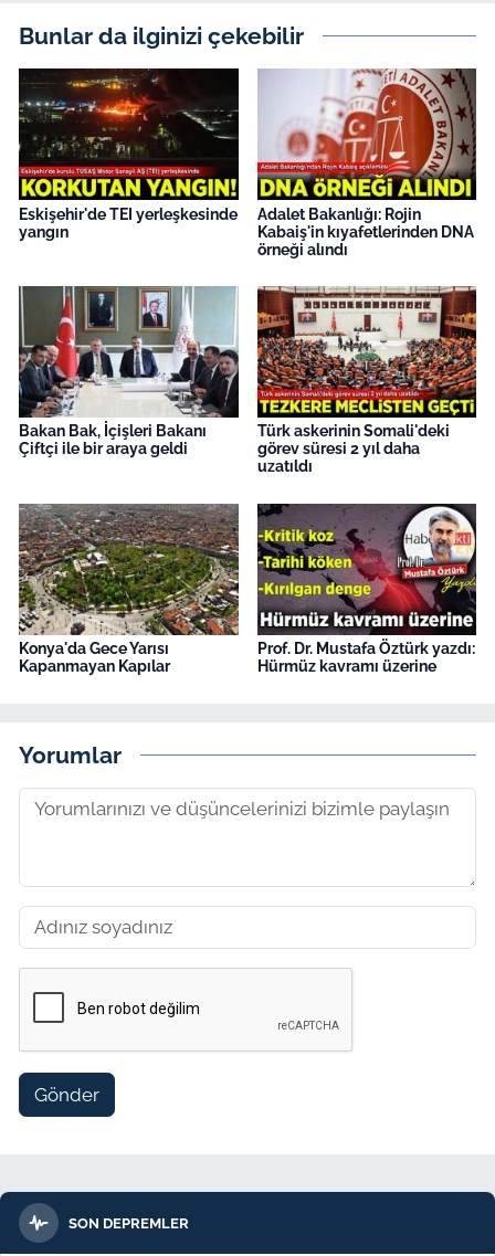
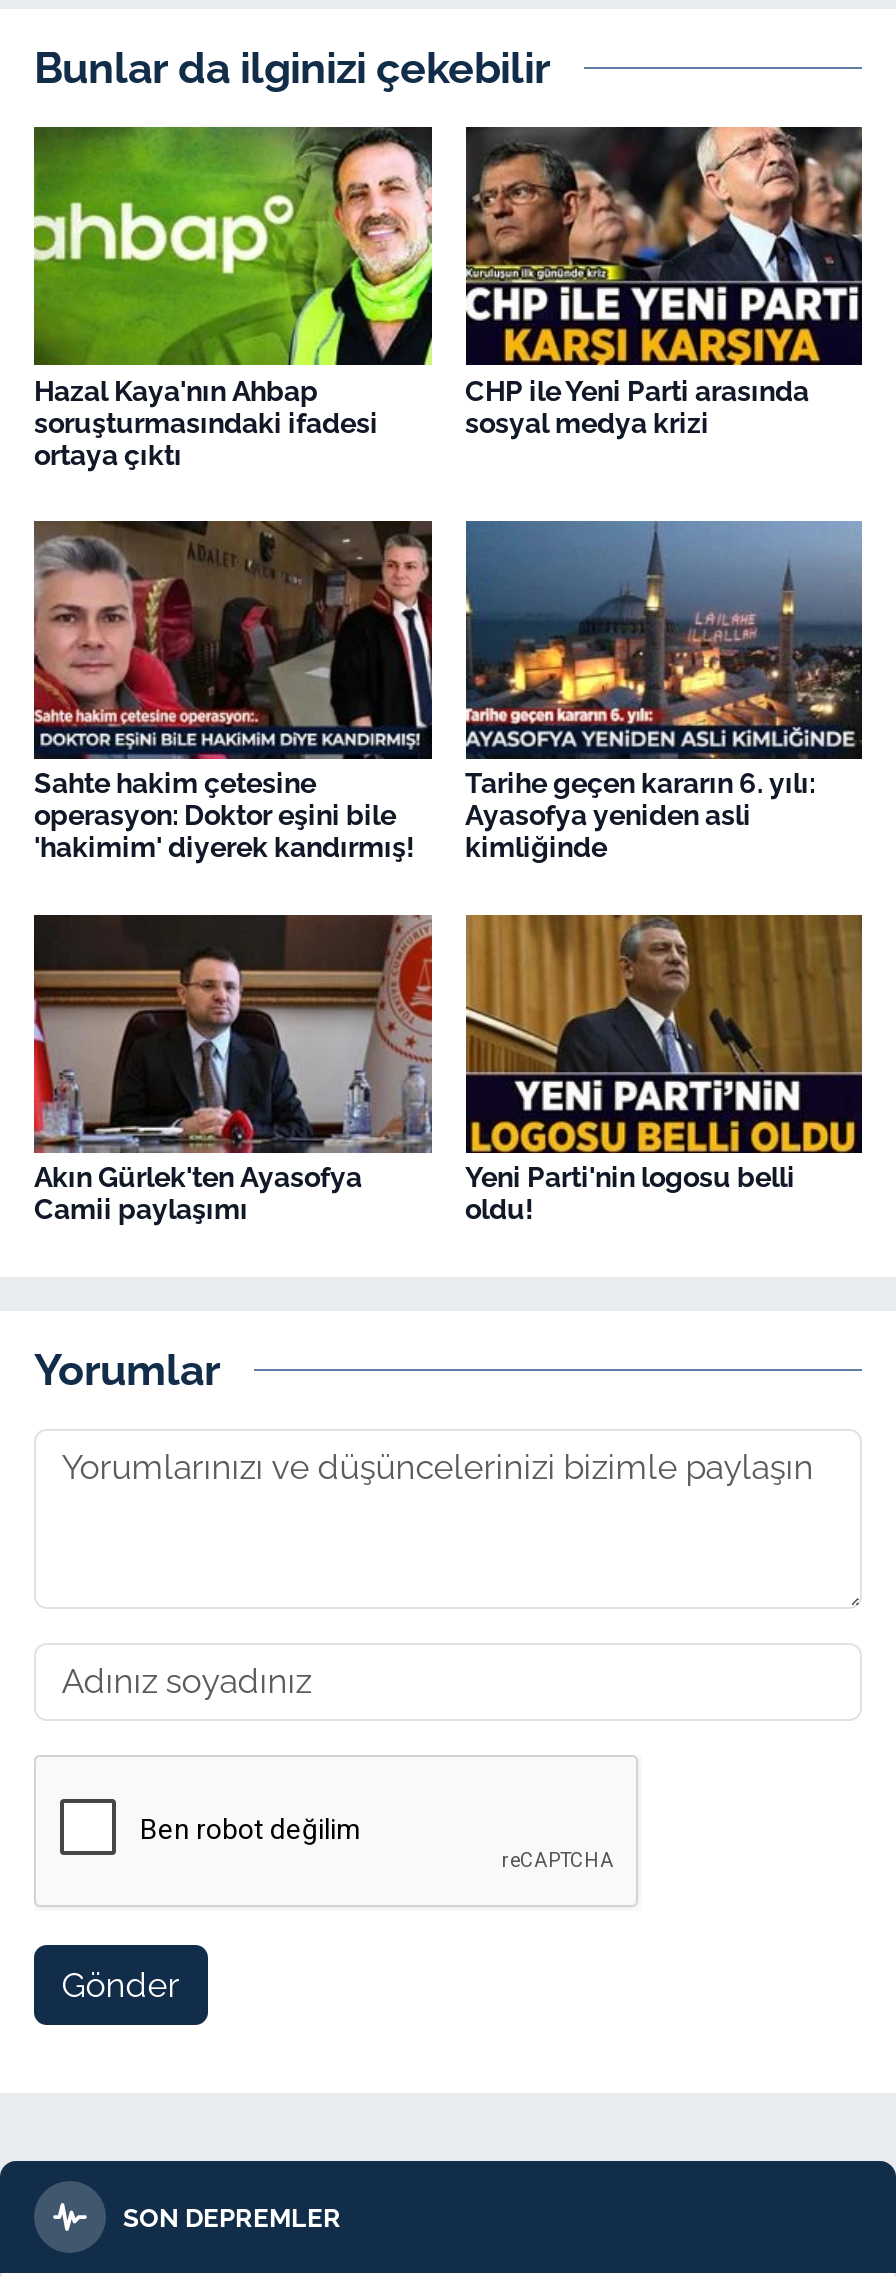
- [image]
- Eskişehir'de TEI yerleşkesinde
- yangın
+ [image]
+ Hazal Kaya'nın Ahbap
+ soruşturmasındaki ifadesi
+ ortaya çıktı

- [image]
- Adalet Bakanlığı: Rojin
- Kabaiş'in kıyafetlerinden DNA
- örneği alındı
+ [image]
+ CHP ile Yeni Parti arasında
+ sosyal medya krizi

- [image]
- Bakan Bak, İçişleri Bakanı
- Çiftçi ile bir araya geldi
+ [image]
+ Sahte hakim çetesine
+ operasyon: Doktor eşini bile
+ 'hakimim' diyerek kandırmış!

- [image]
- Türk askerinin Somali'deki
- görev süresi 2 yıl daha
- uzatıldı
+ [image]
+ Tarihe geçen kararın 6. yılı:
+ Ayasofya yeniden asli
+ kimliğinde

- [image]
- Konya'da Gece Yarısı
- Kapanmayan Kapılar
+ [image]
+ Akın Gürlek'ten Ayasofya
+ Camii paylaşımı

- [image]
- Prof. Dr. Mustafa Öztürk yazdı:
- Hürmüz kavramı üzerine
+ [image]
+ Yeni Parti'nin logosu belli
+ oldu!
